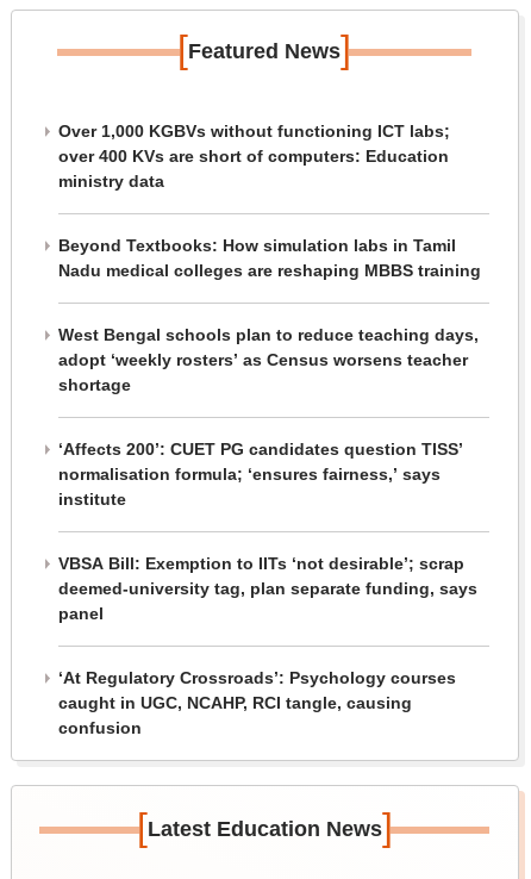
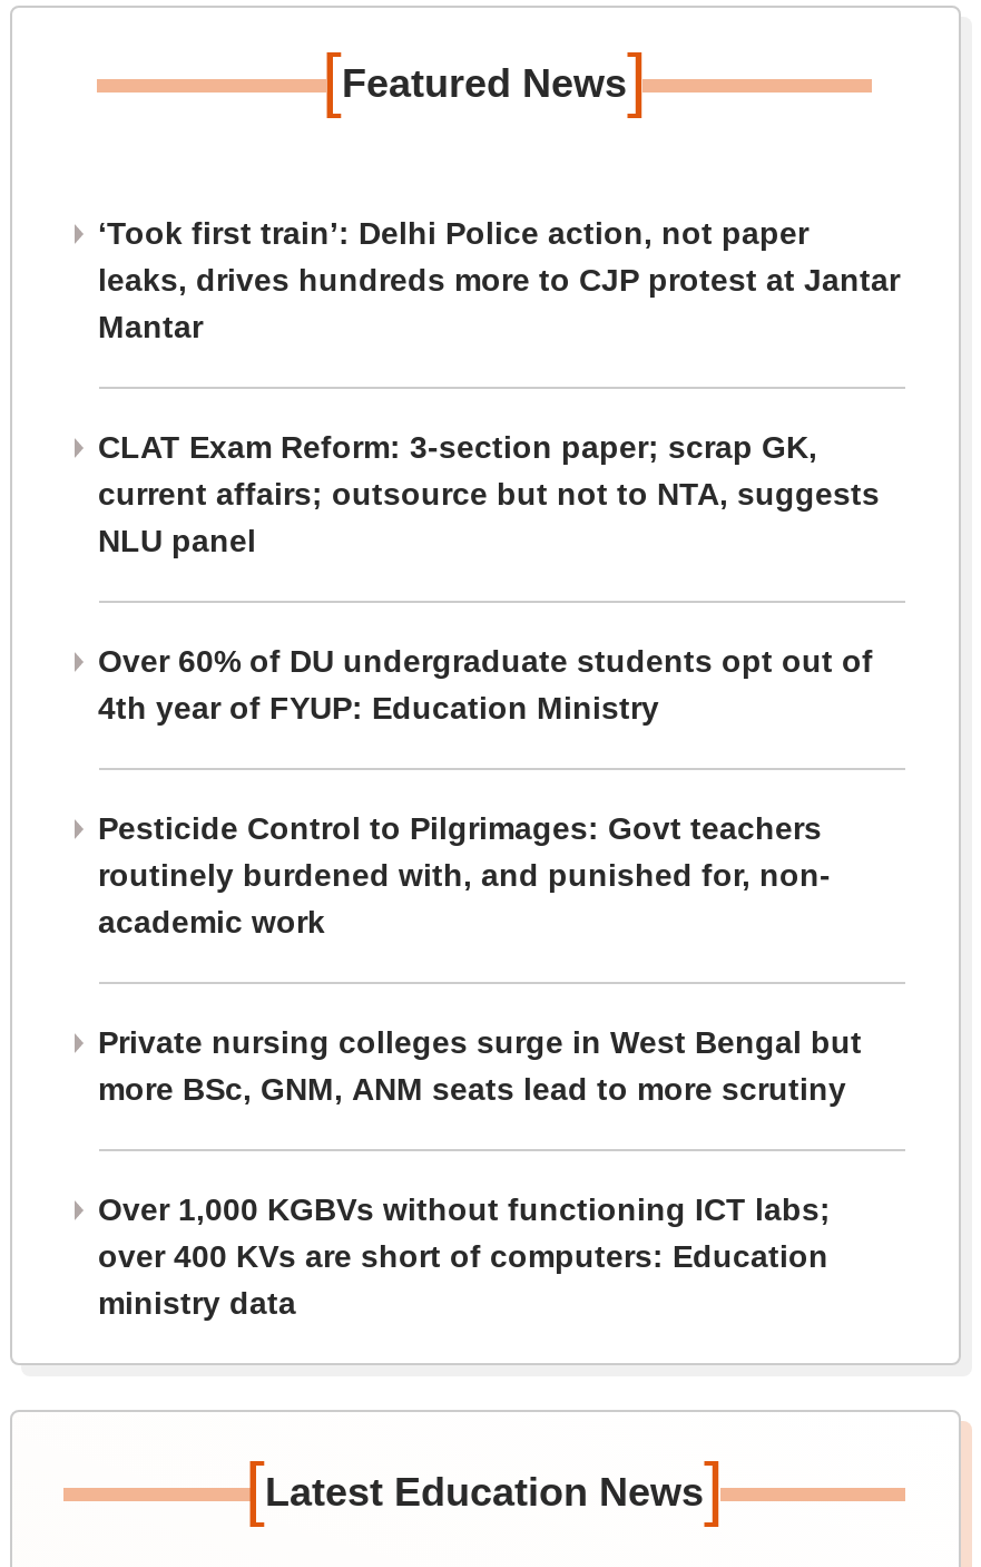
+ ‘Took first train’: Delhi Police action, not paper
+ leaks, drives hundreds more to CJP protest at Jantar
+ Mantar
+ CLAT Exam Reform: 3-section paper; scrap GK,
+ current affairs; outsource but not to NTA, suggests
+ NLU panel
+ Over 60% of DU undergraduate students opt out of
+ 4th year of FYUP: Education Ministry
+ Pesticide Control to Pilgrimages: Govt teachers
+ routinely burdened with, and punished for, non-
+ academic work
+ Private nursing colleges surge in West Bengal but
+ more BSc, GNM, ANM seats lead to more scrutiny

moved down: Over 1,000 KGBVs without functioning ICT labs; | over 400 KVs are short of computers: Education | ministry data

- Beyond Textbooks: How simulation labs in Tamil
- Nadu medical colleges are reshaping MBBS training
- West Bengal schools plan to reduce teaching days,
- adopt ‘weekly rosters’ as Census worsens teacher
- shortage
- ‘Affects 200’: CUET PG candidates question TISS’
- normalisation formula; ‘ensures fairness,’ says
- institute
- VBSA Bill: Exemption to IITs ‘not desirable’; scrap
- deemed-university tag, plan separate funding, says
- panel
- ‘At Regulatory Crossroads’: Psychology courses
- caught in UGC, NCAHP, RCI tangle, causing
- confusion
